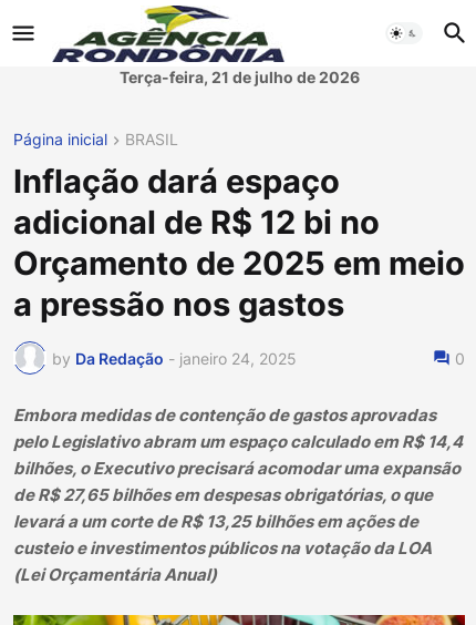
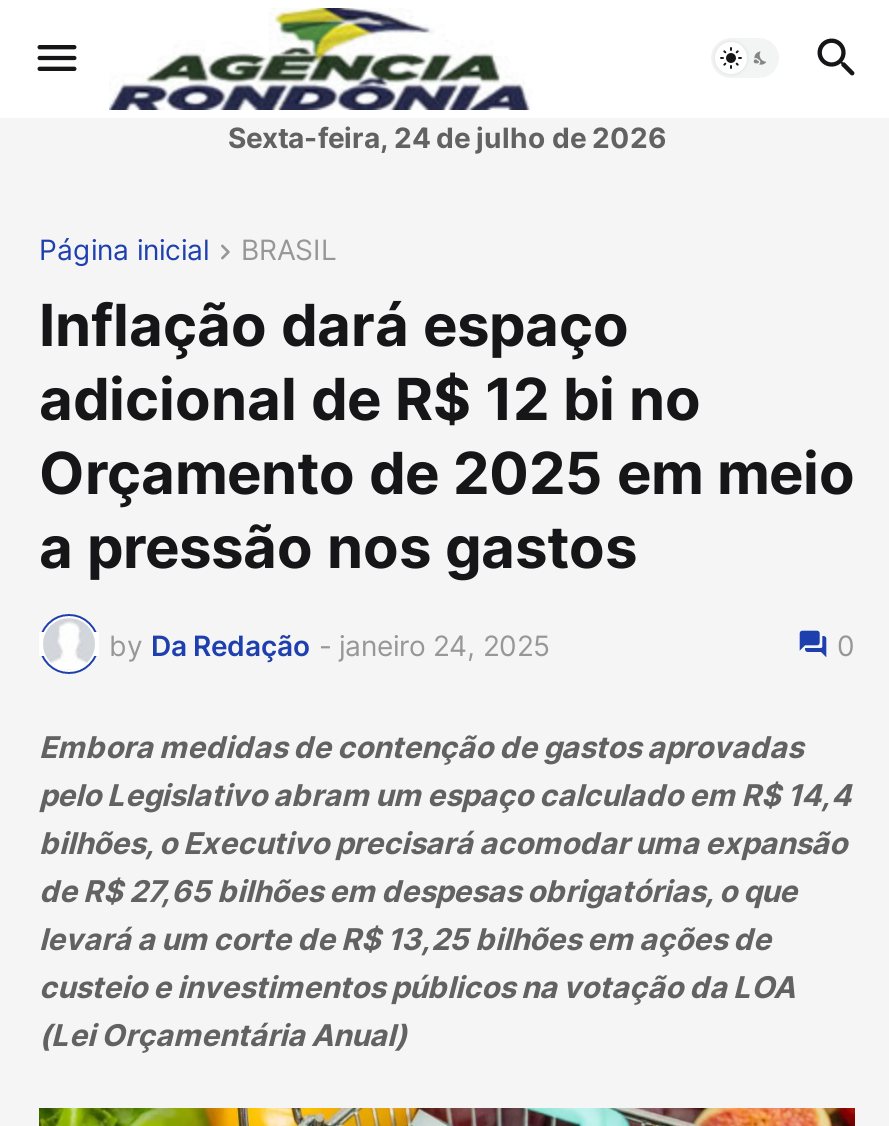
- Terça-feira, 21 de julho de 2026
+ Sexta-feira, 24 de julho de 2026
